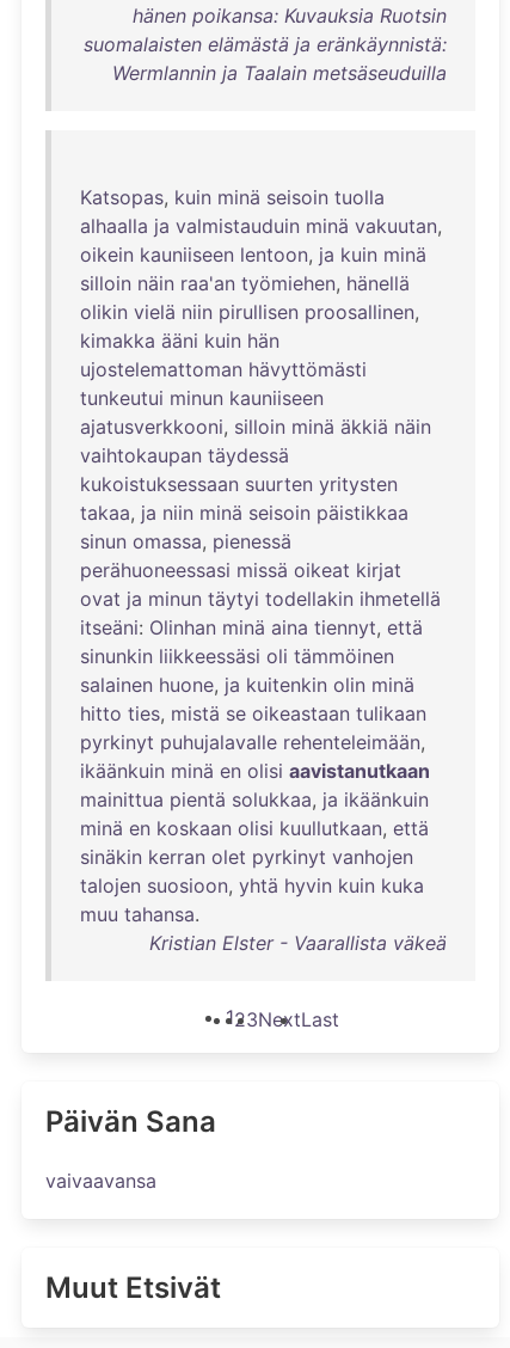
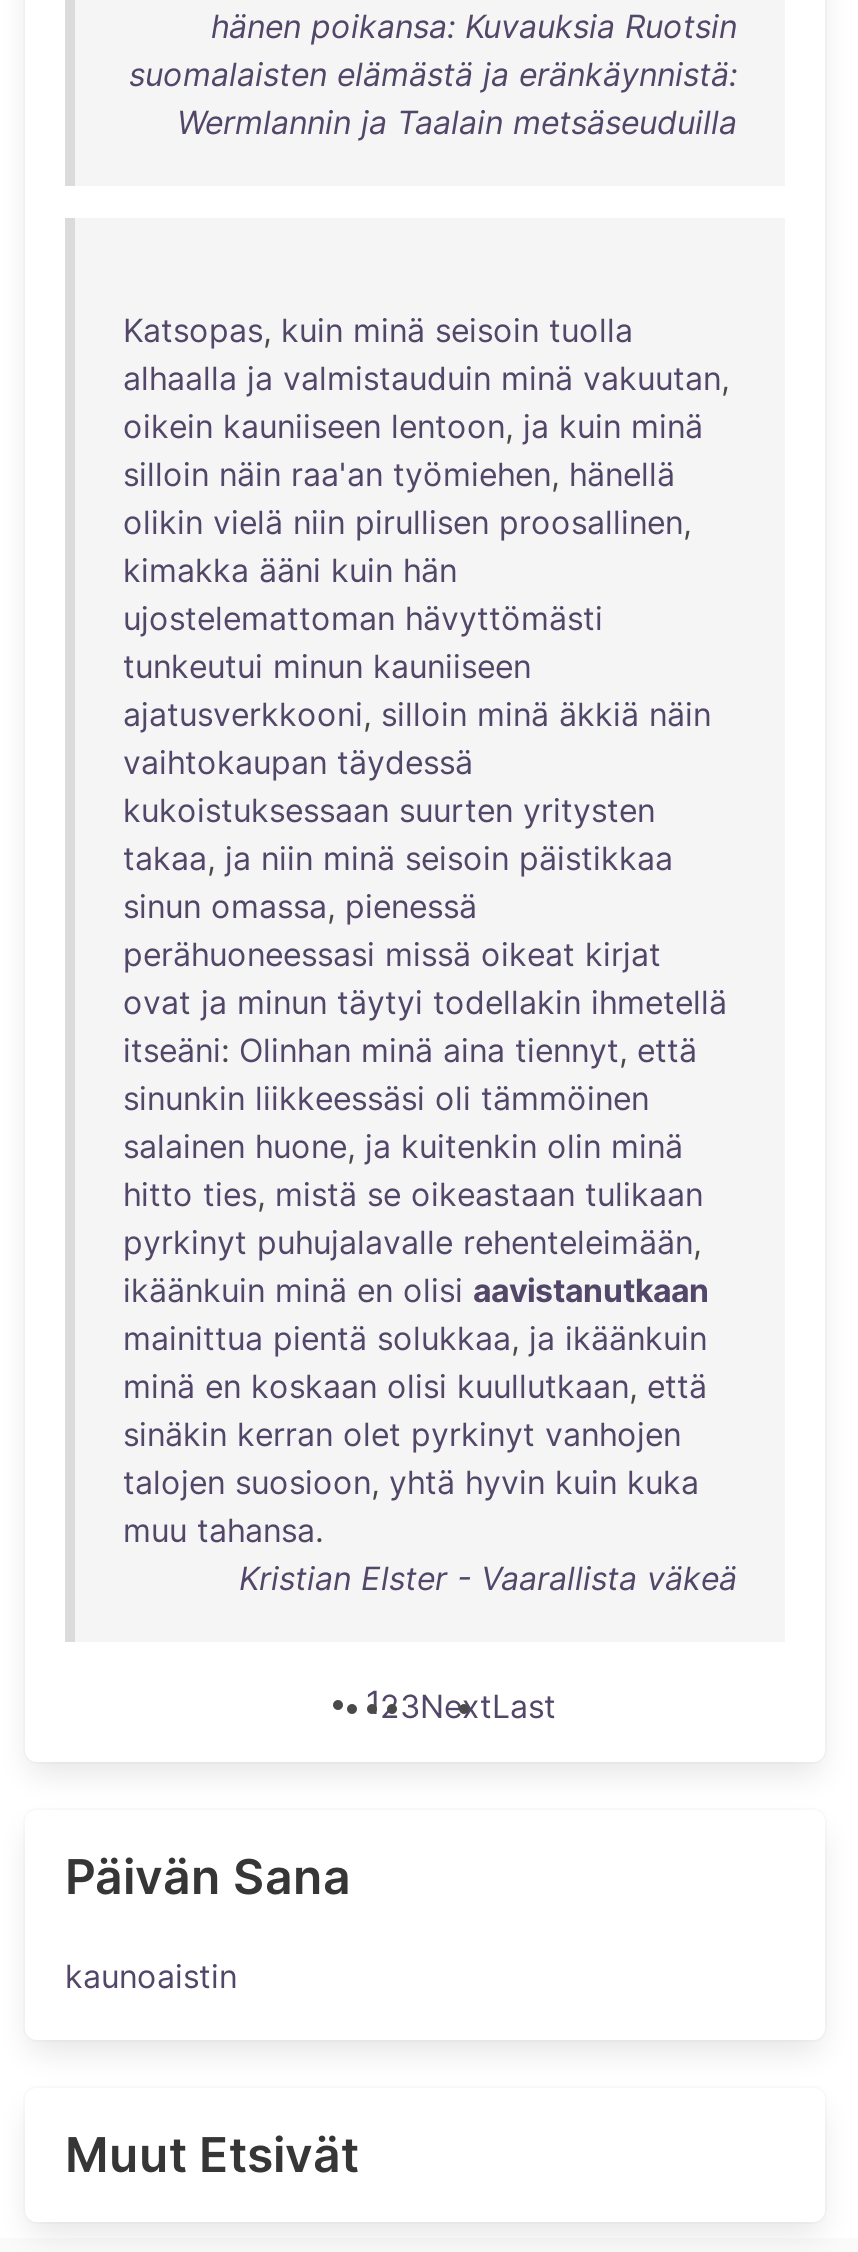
- vaivaavansa
+ kaunoaistin
